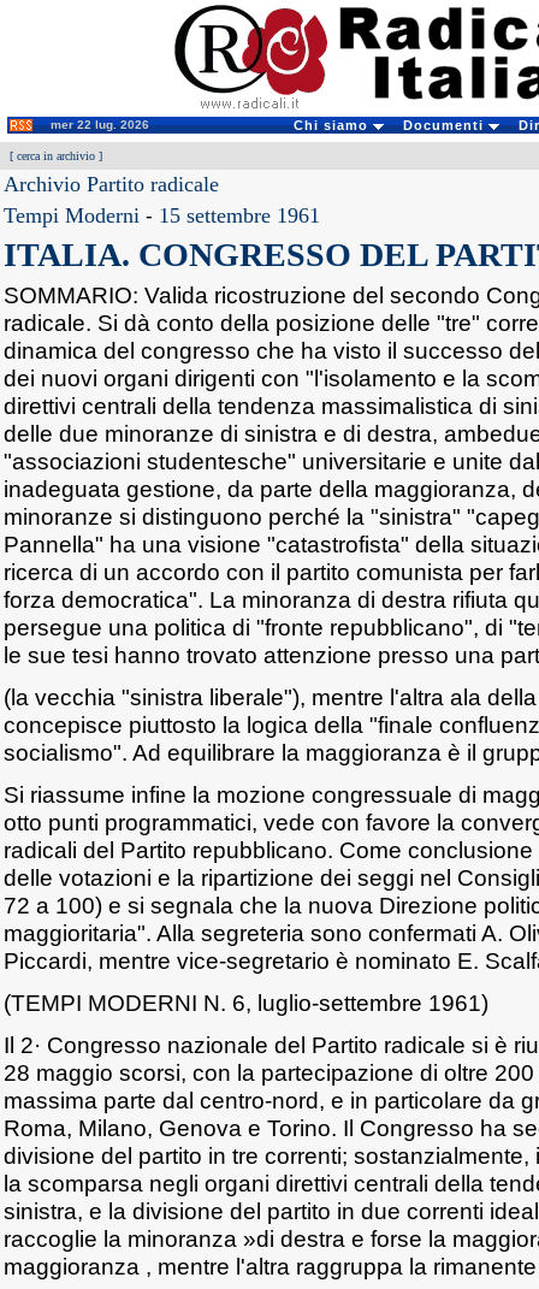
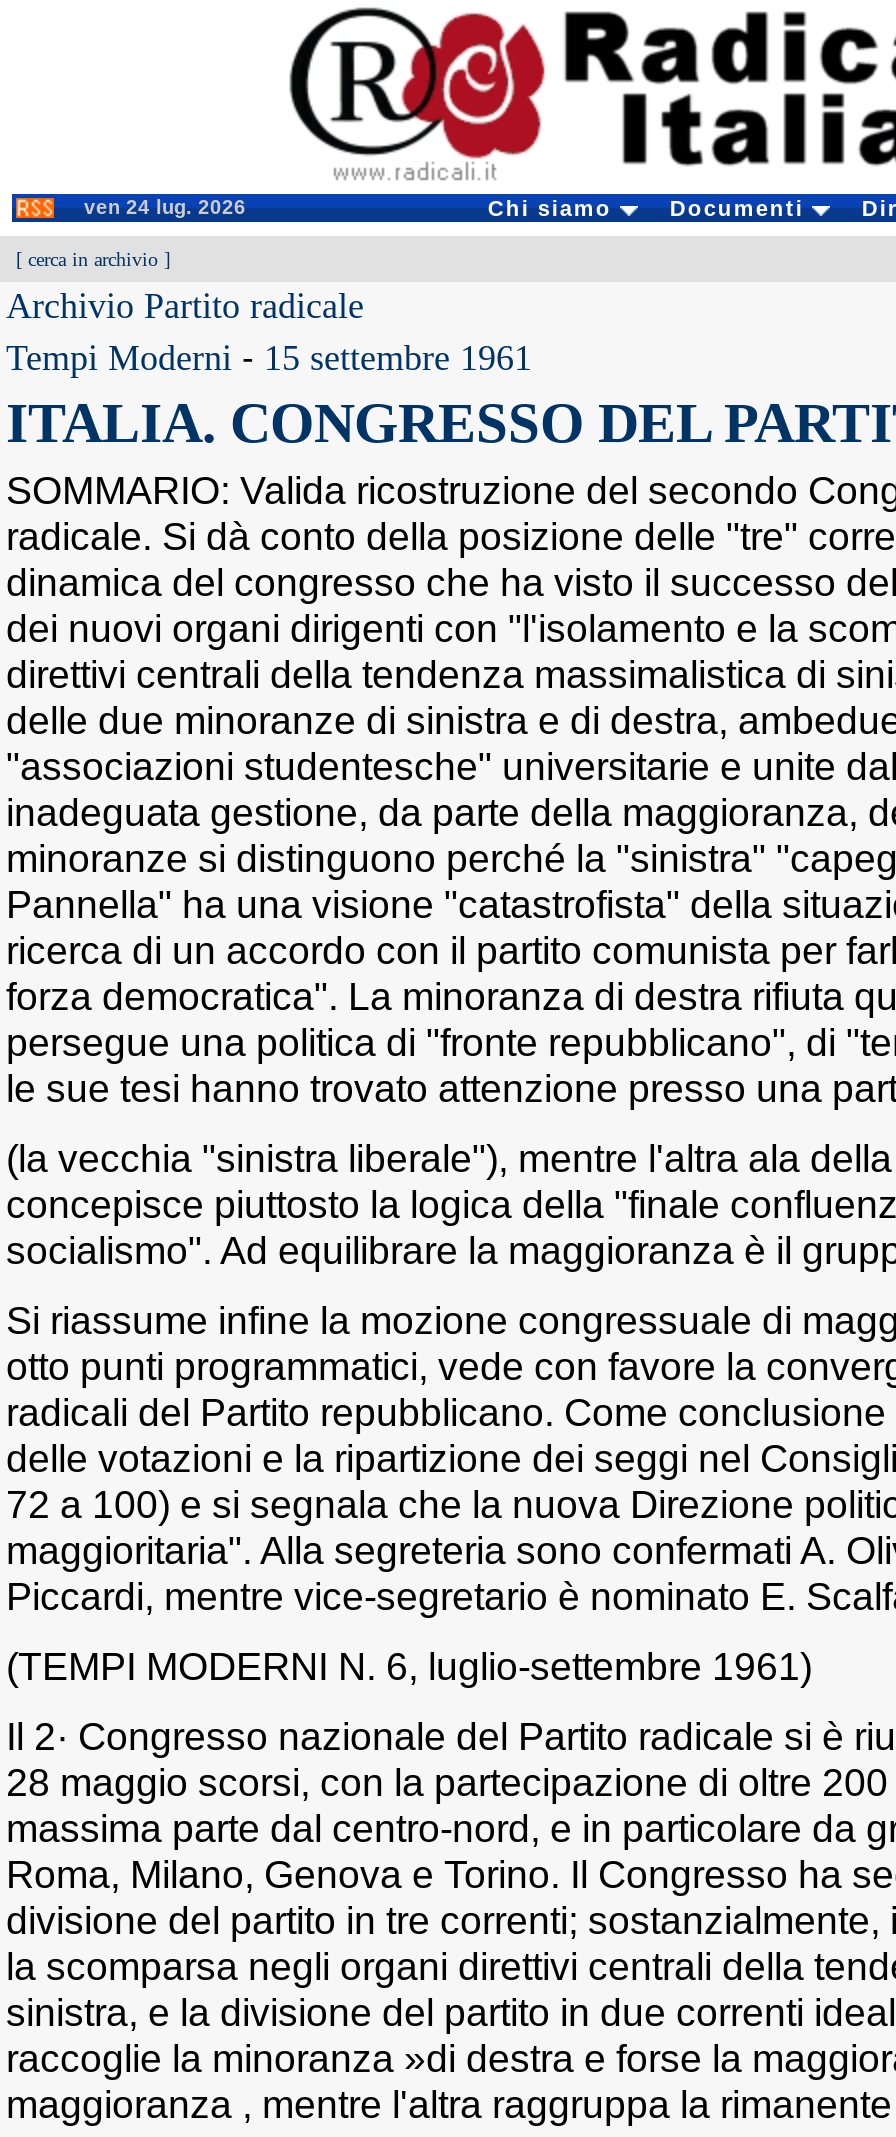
- mer 22 lug. 2026
+ ven 24 lug. 2026
